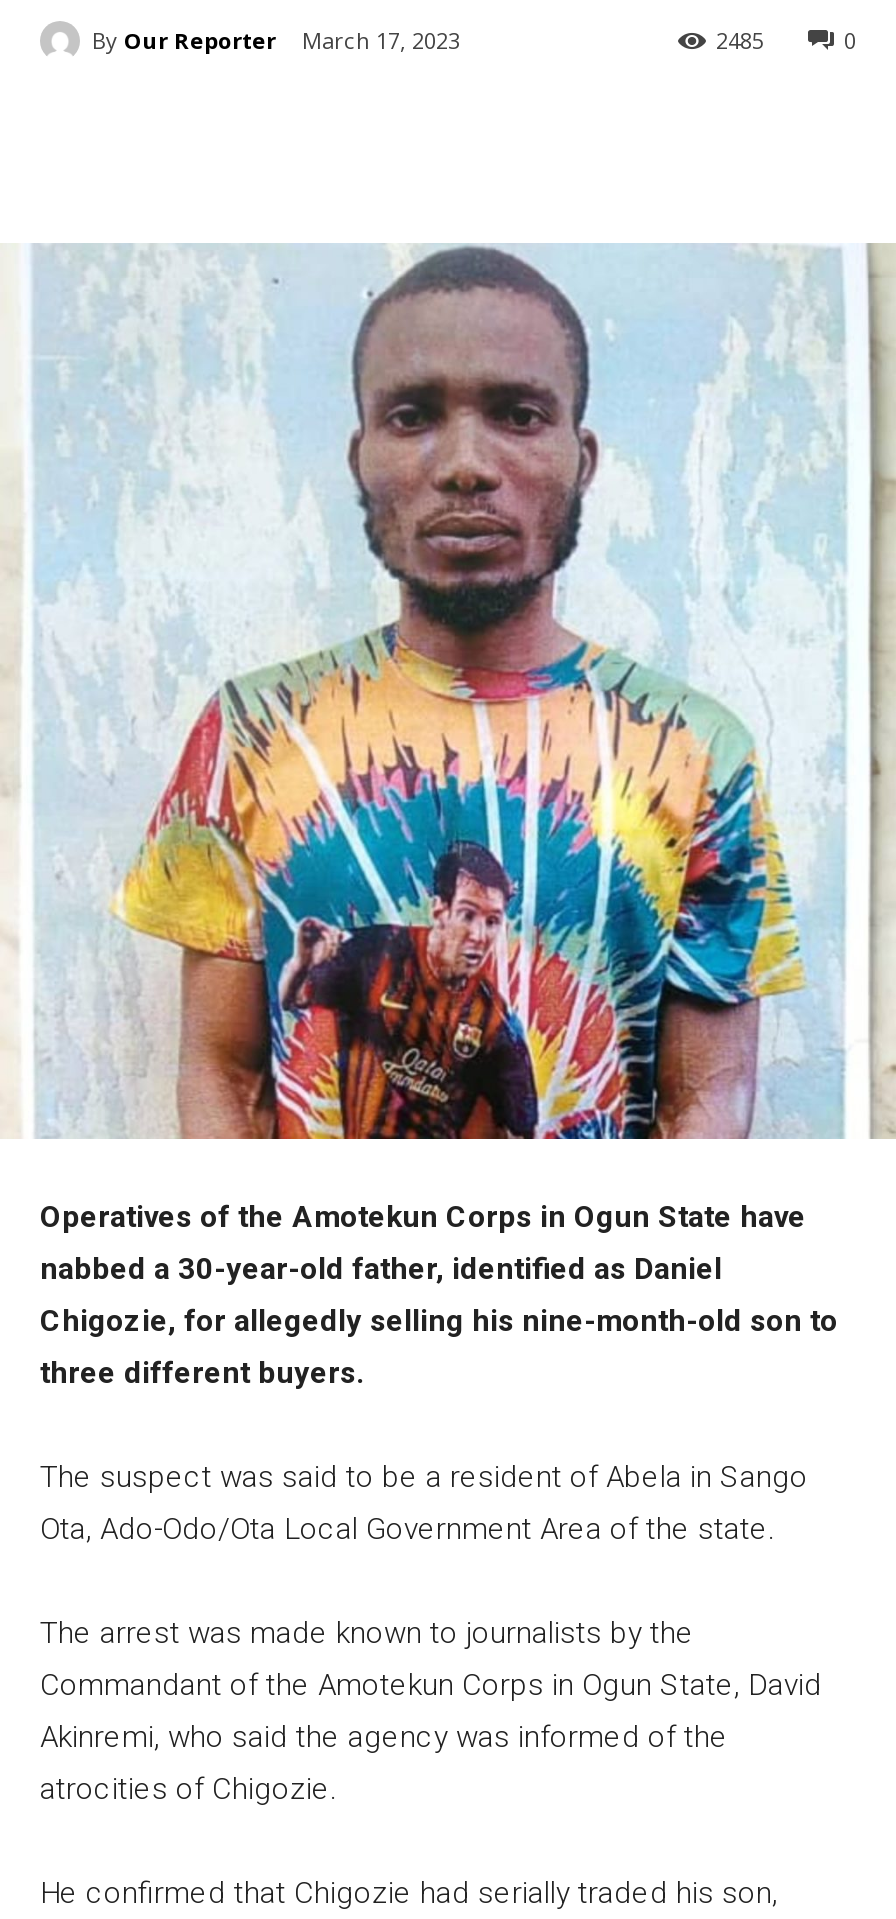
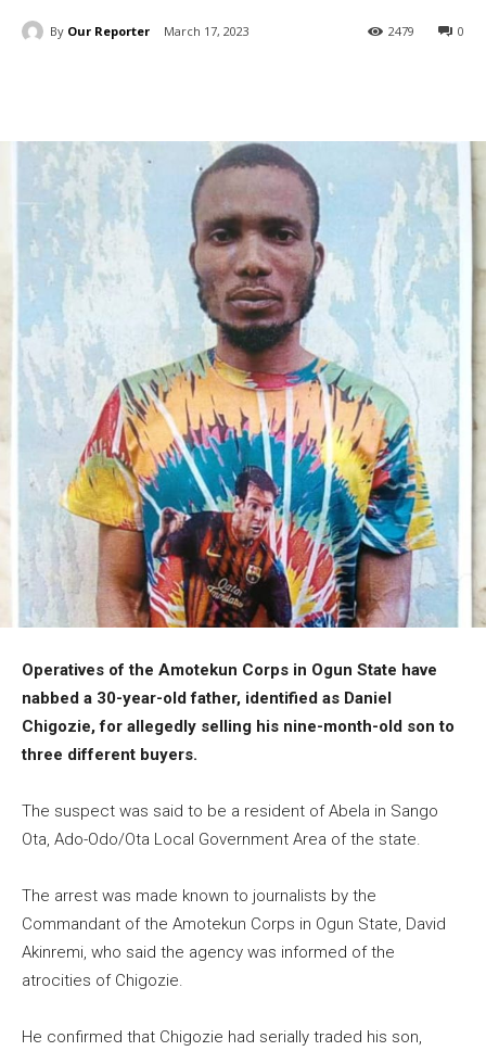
- 2485
+ 2479
